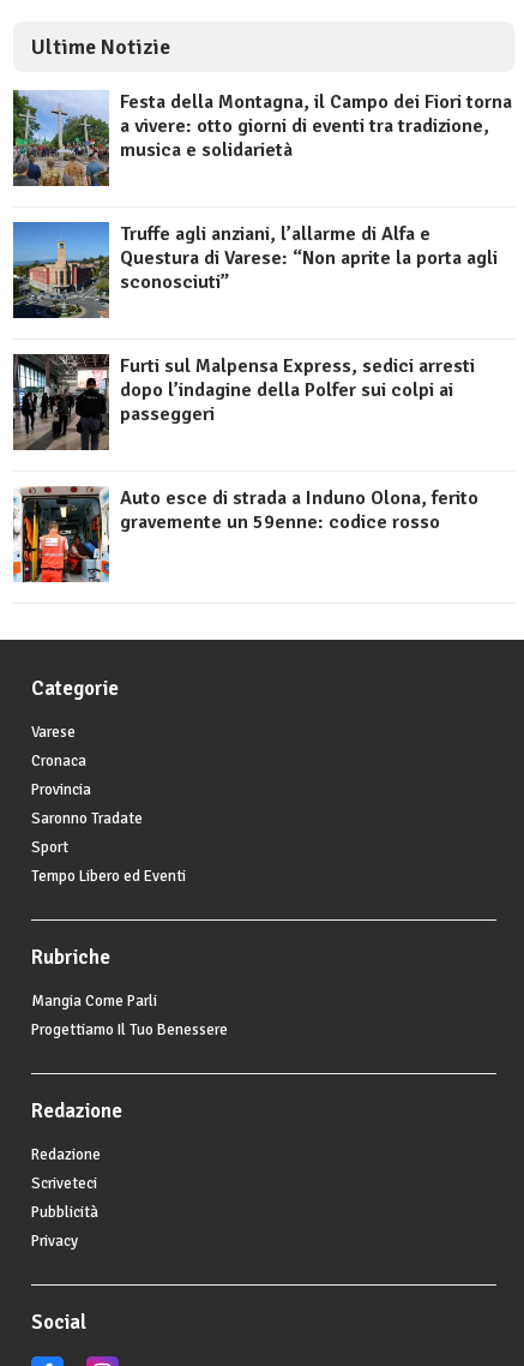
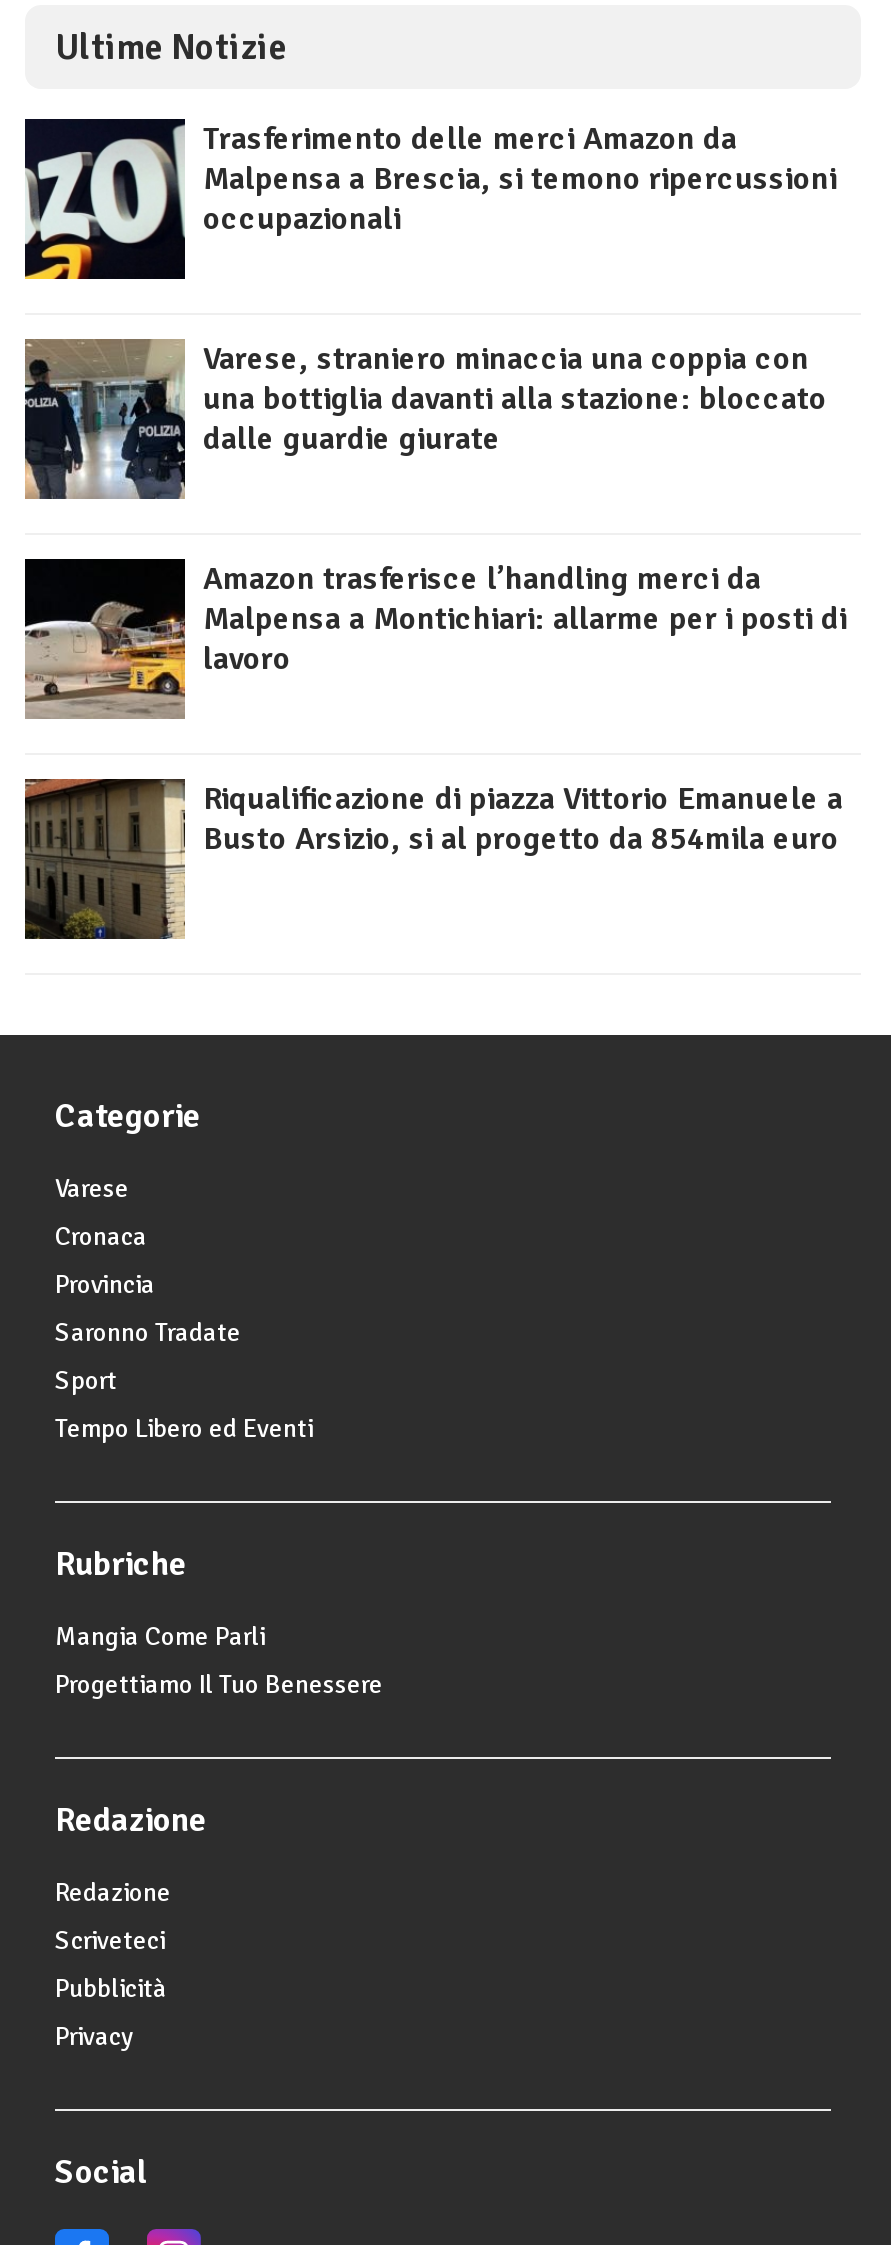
- [image]
- Festa della Montagna, il Campo dei Fiori torna
- a vivere: otto giorni di eventi tra tradizione,
- musica e solidarietà
+ [image]
+ Trasferimento delle merci Amazon da
+ Malpensa a Brescia, si temono ripercussioni
+ occupazionali

- [image]
- Truffe agli anziani, l’allarme di Alfa e
- Questura di Varese: “Non aprite la porta agli
- sconosciuti”
+ [image]
+ Varese, straniero minaccia una coppia con
+ una bottiglia davanti alla stazione: bloccato
+ dalle guardie giurate

- [image]
- Furti sul Malpensa Express, sedici arresti
- dopo l’indagine della Polfer sui colpi ai
- passeggeri
+ [image]
+ Amazon trasferisce l’handling merci da
+ Malpensa a Montichiari: allarme per i posti di
+ lavoro

- [image]
- Auto esce di strada a Induno Olona, ferito
- gravemente un 59enne: codice rosso
+ [image]
+ Riqualificazione di piazza Vittorio Emanuele a
+ Busto Arsizio, si al progetto da 854mila euro
